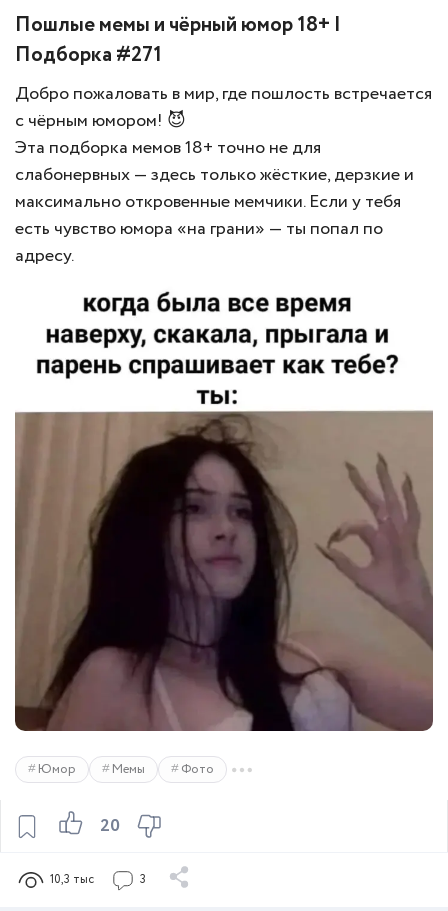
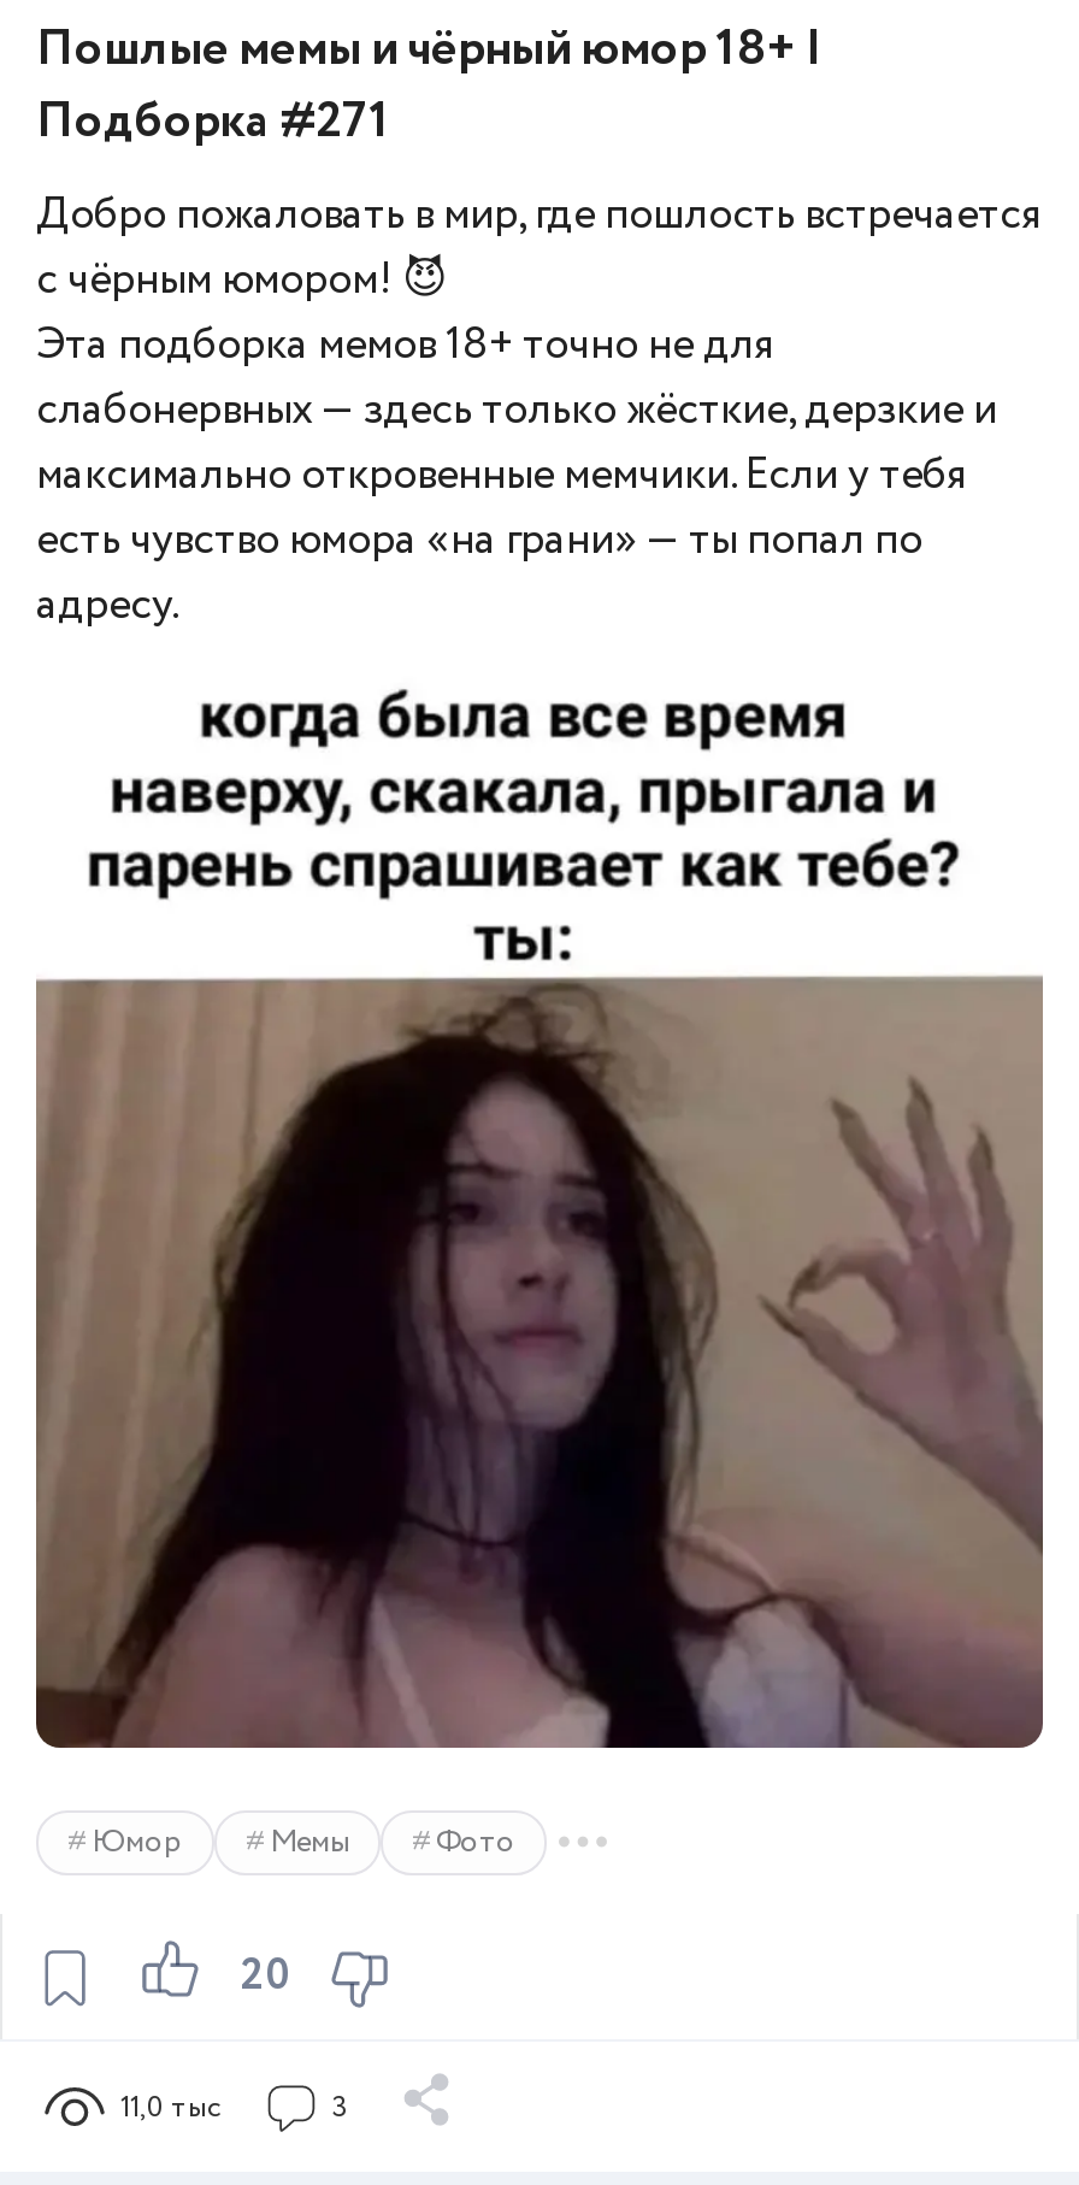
- 10,3 тыс
+ 11,0 тыс
